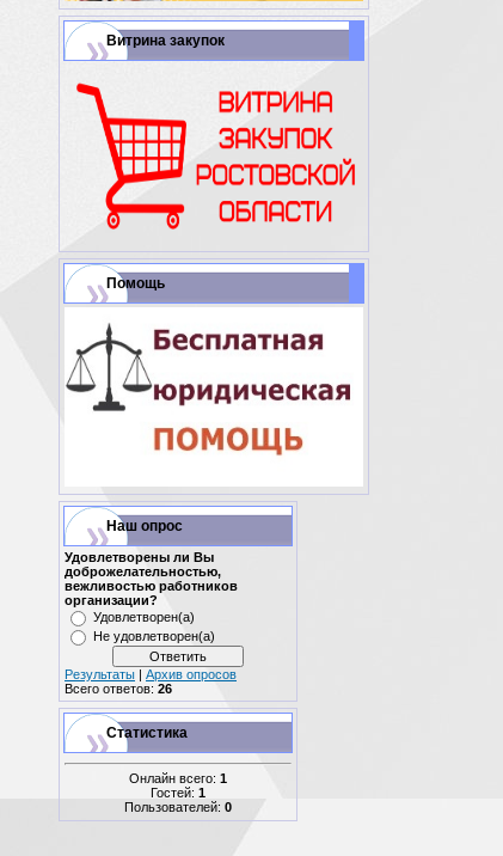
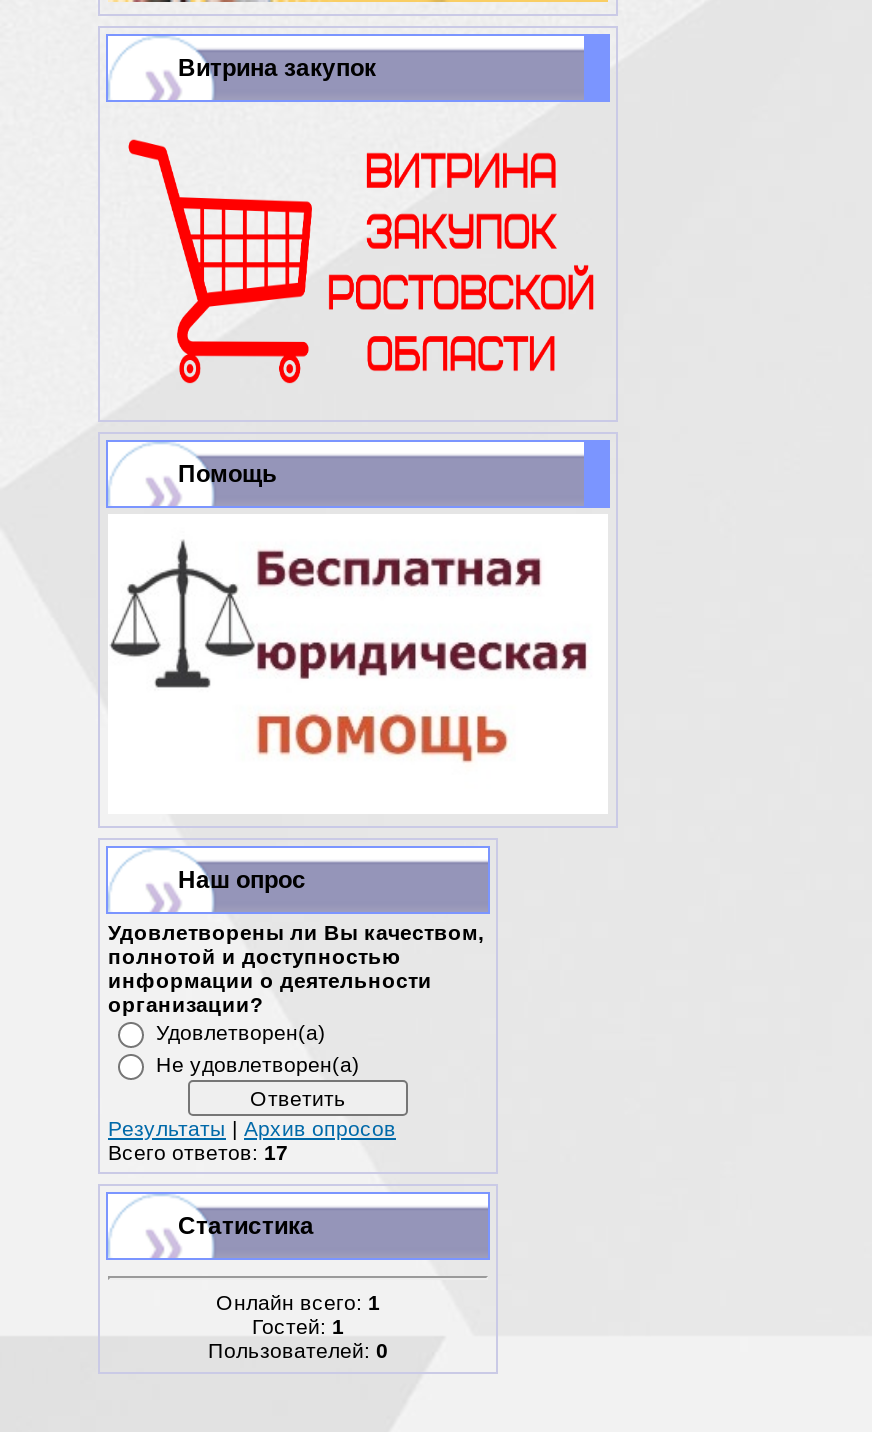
- Удовлетворены ли Вы
- доброжелательностью,
- вежливостью работников
+ Удовлетворены ли Вы качеством,
+ полнотой и доступностью
+ информации о деятельности

- Всего ответов:26
+ Всего ответов:17
